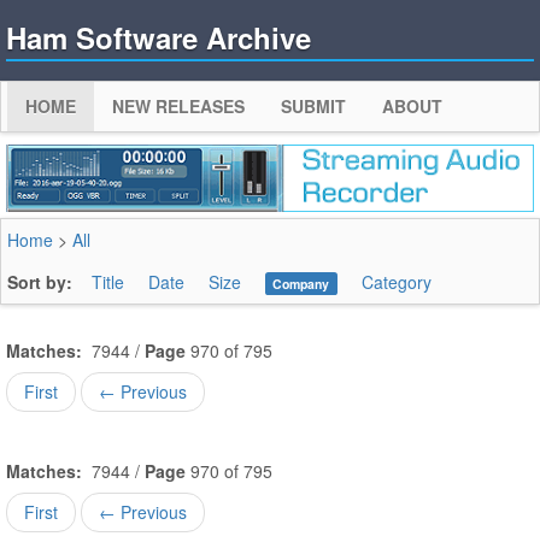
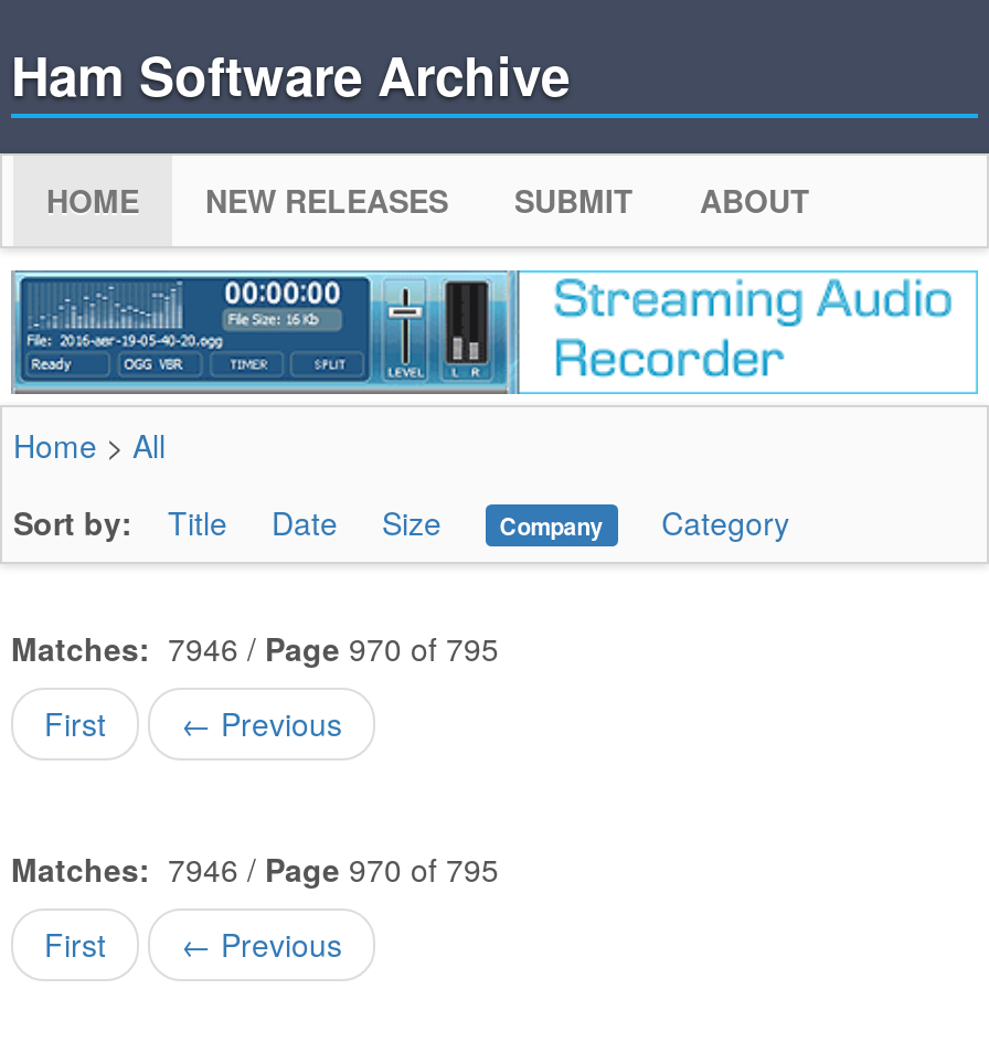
- Matches: 7944 / Page 970 of 795
+ Matches: 7946 / Page 970 of 795

- Matches: 7944 / Page 970 of 795
+ Matches: 7946 / Page 970 of 795
